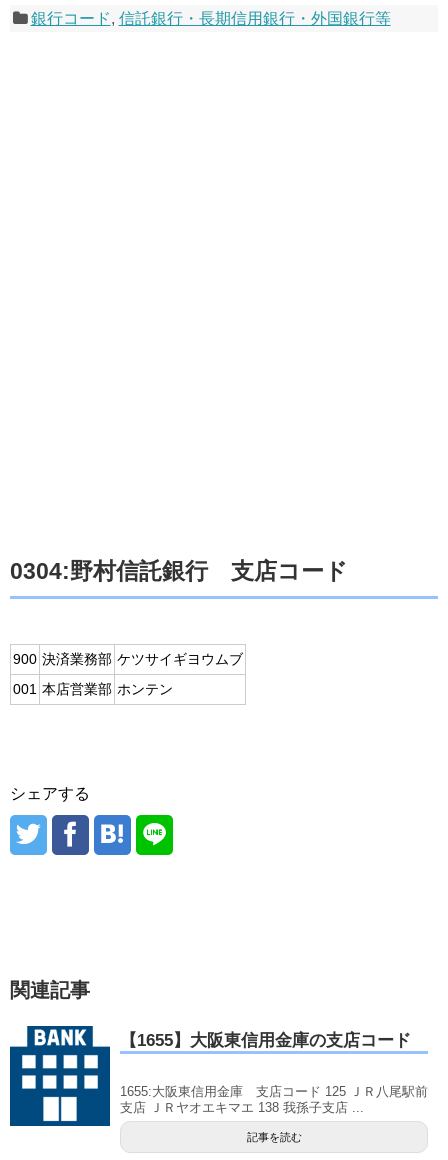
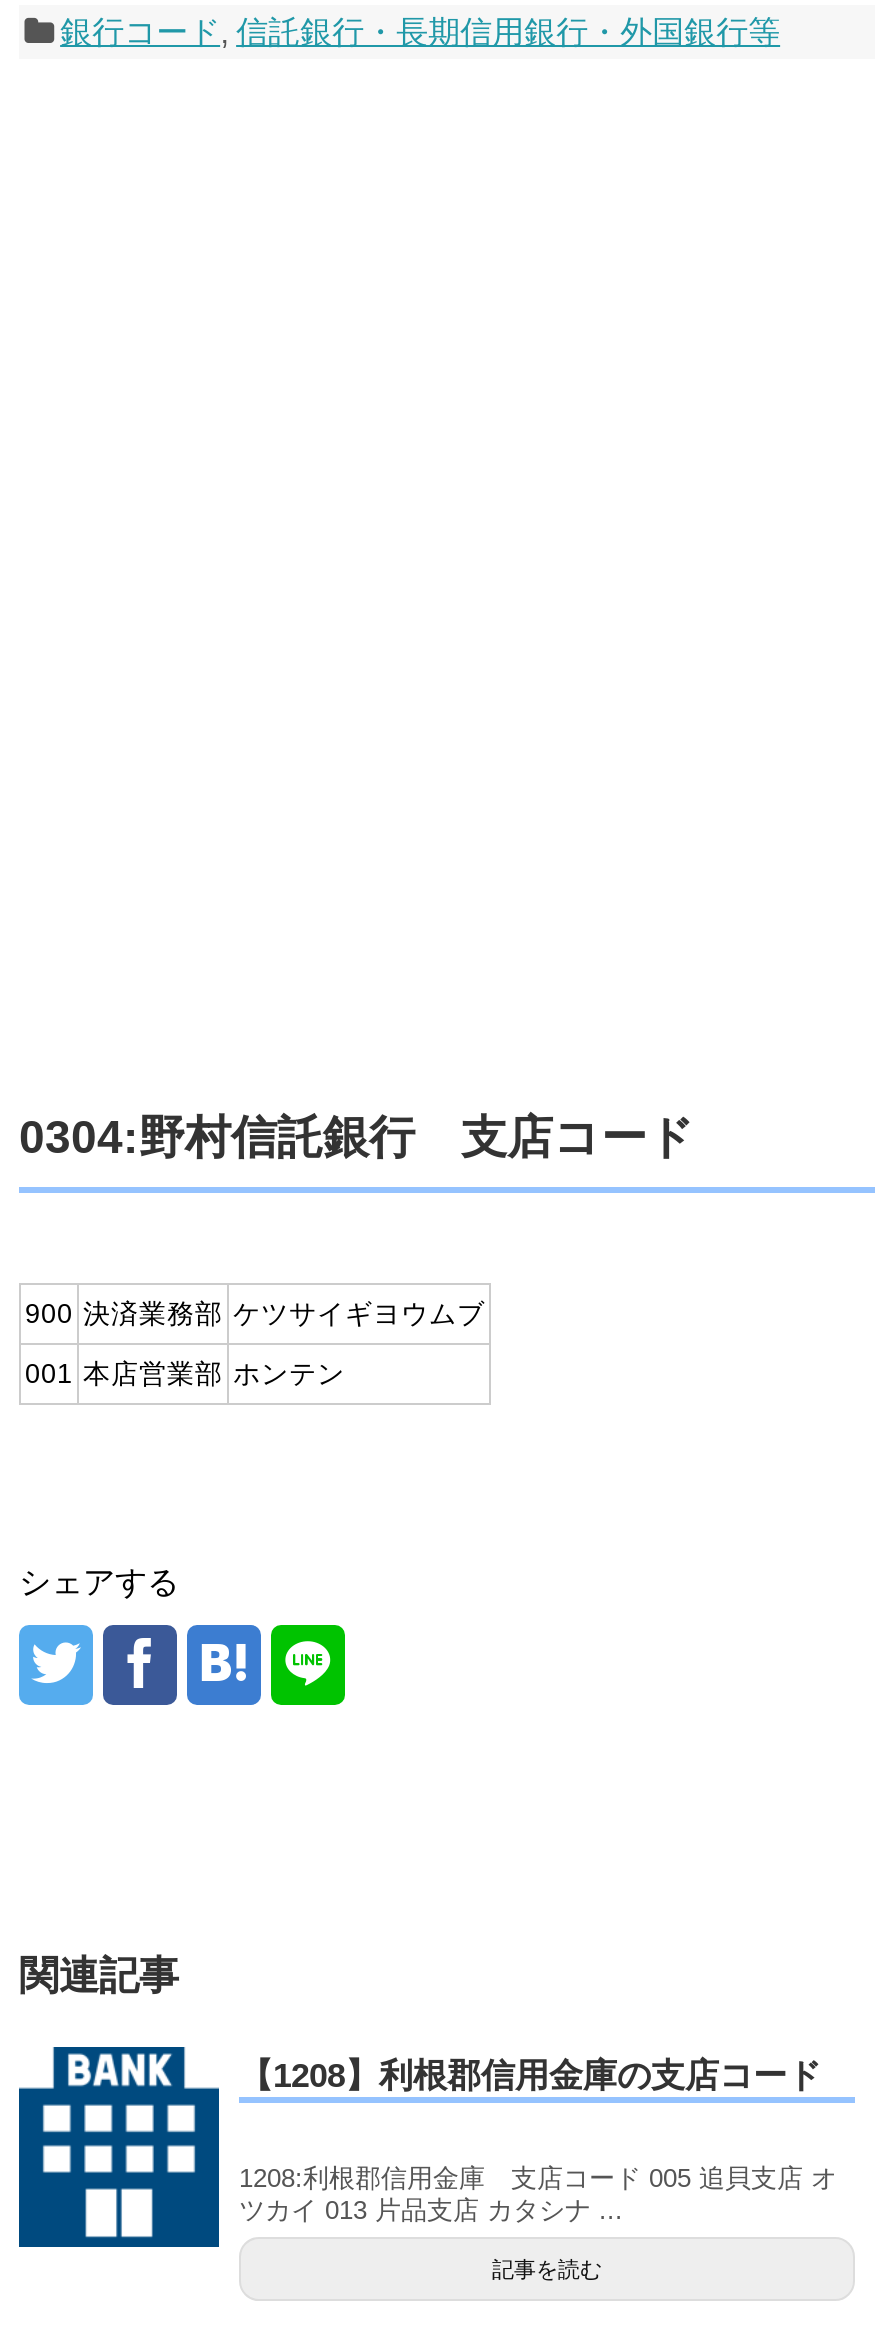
- 【1655】大阪東信用金庫の支店コード
+ 【1208】利根郡信用金庫の支店コード

- 1655:大阪東信用金庫 支店コード 125 ＪＲ八尾駅前
- 支店 ＪＲヤオエキマエ 138 我孫子支店 ...
+ 1208:利根郡信用金庫 支店コード 005 追貝支店 オ
+ ツカイ 013 片品支店 カタシナ ...
